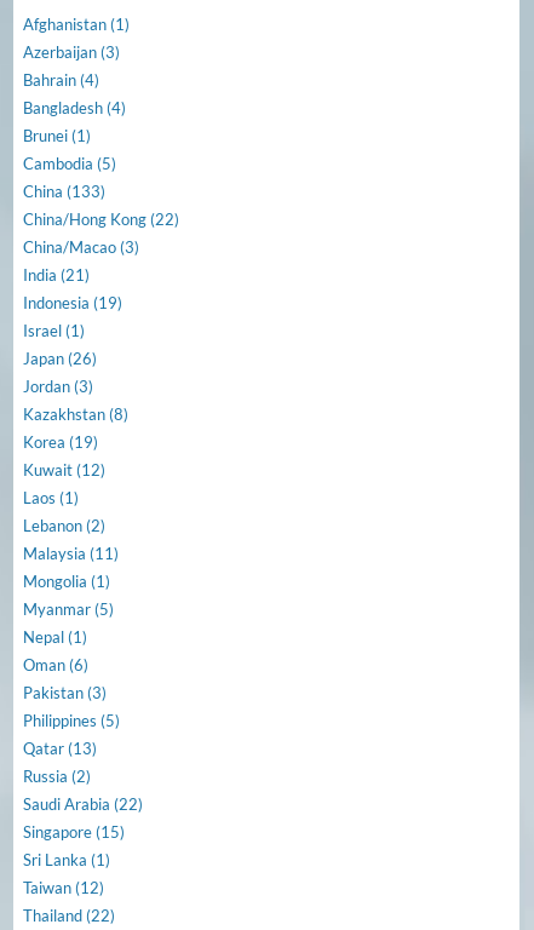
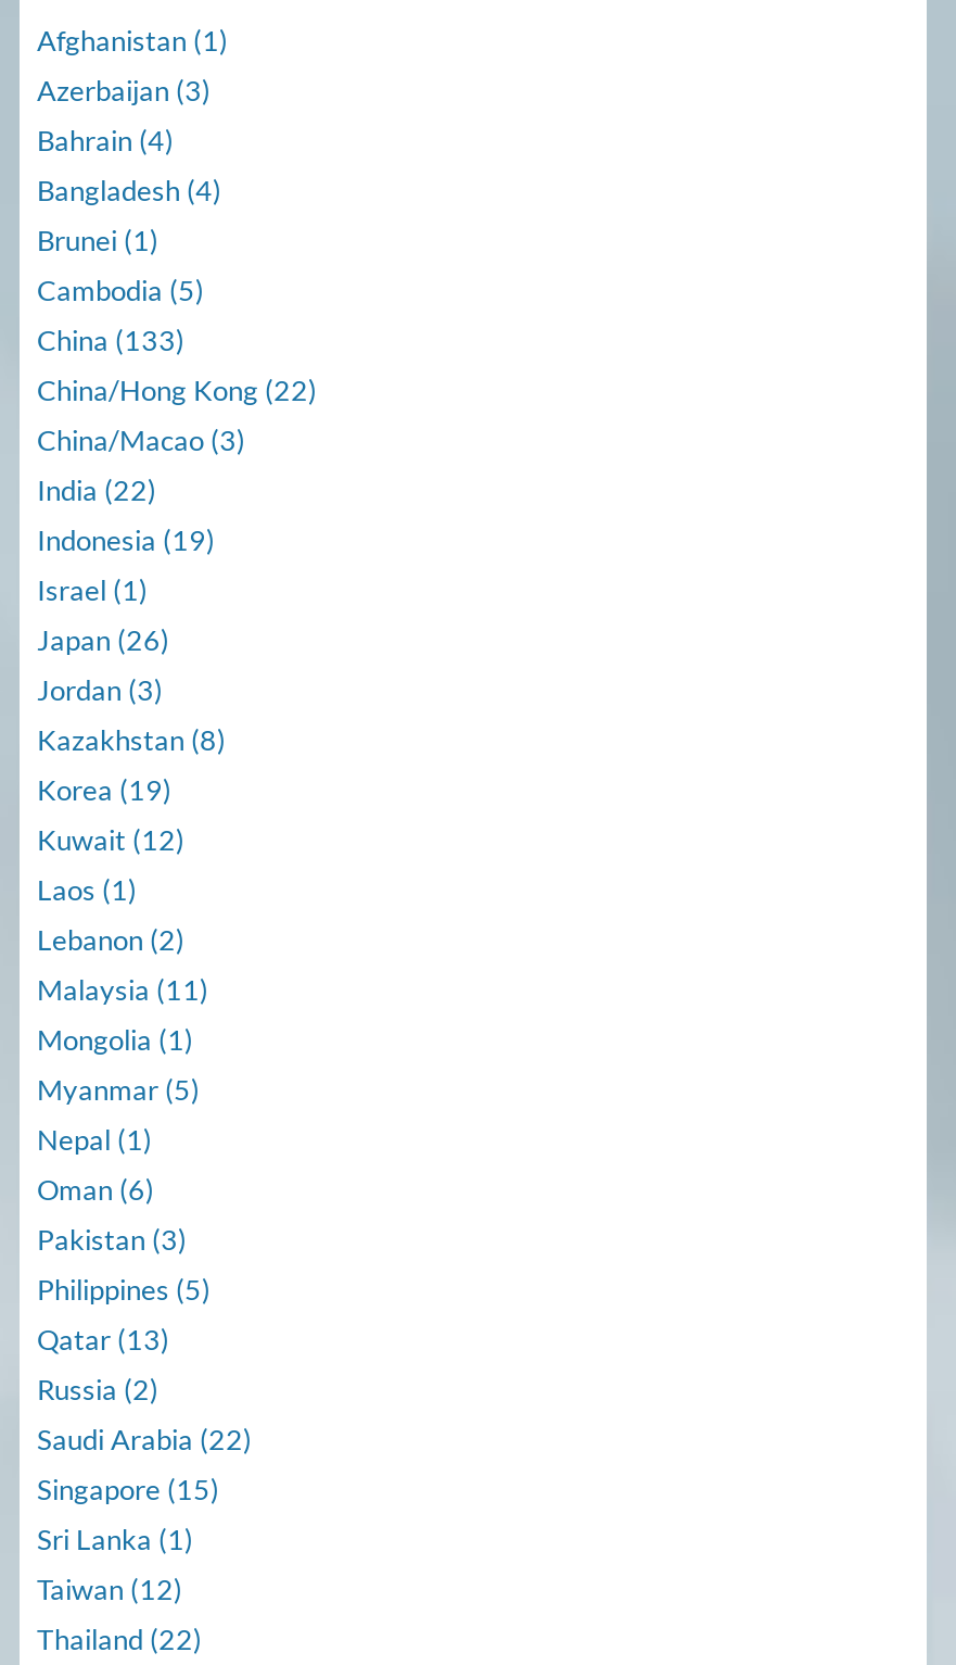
- India (21)
+ India (22)
